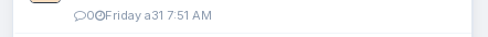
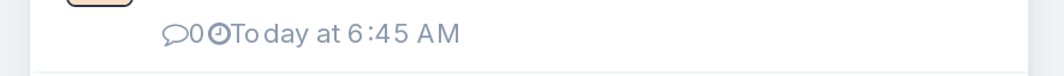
- 0 Friday a31 7:51 AM
+ 0 Today at 6:45 AM
